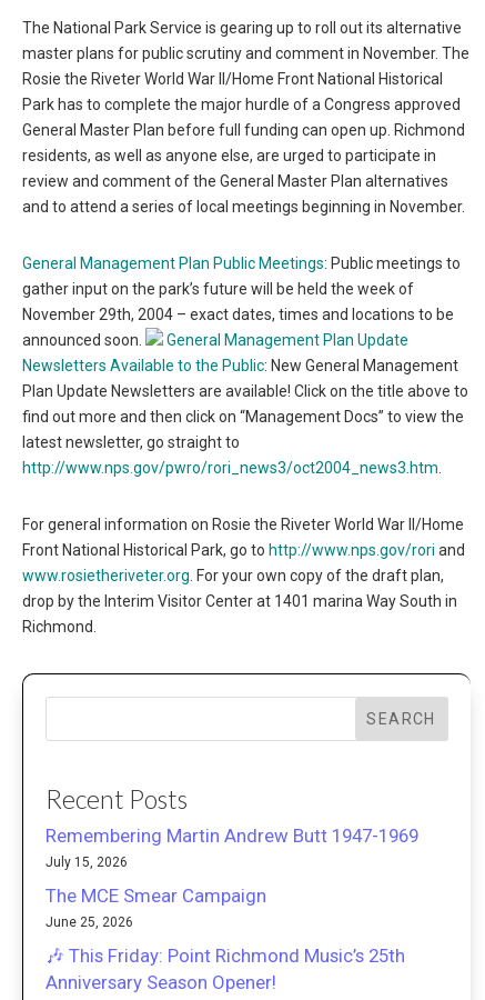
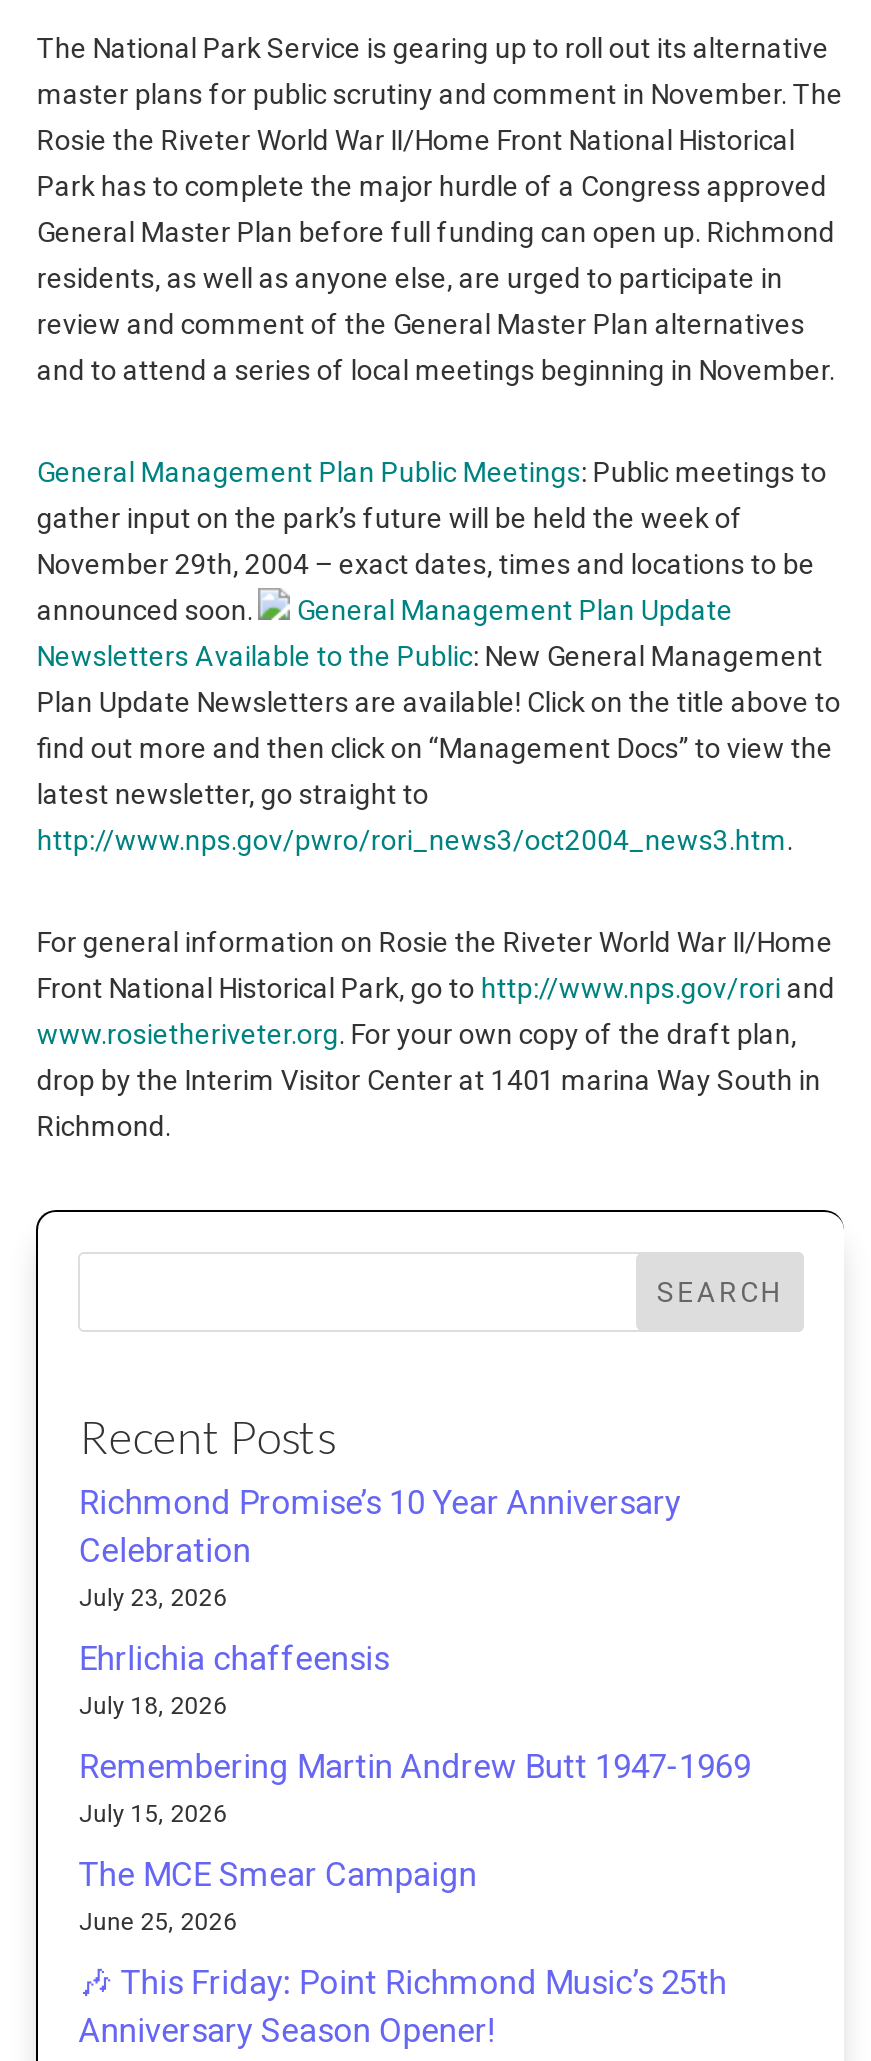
+ Richmond Promise’s 10 Year Anniversary
+ Celebration
+ July 23, 2026
+ Ehrlichia chaffeensis
+ July 18, 2026
